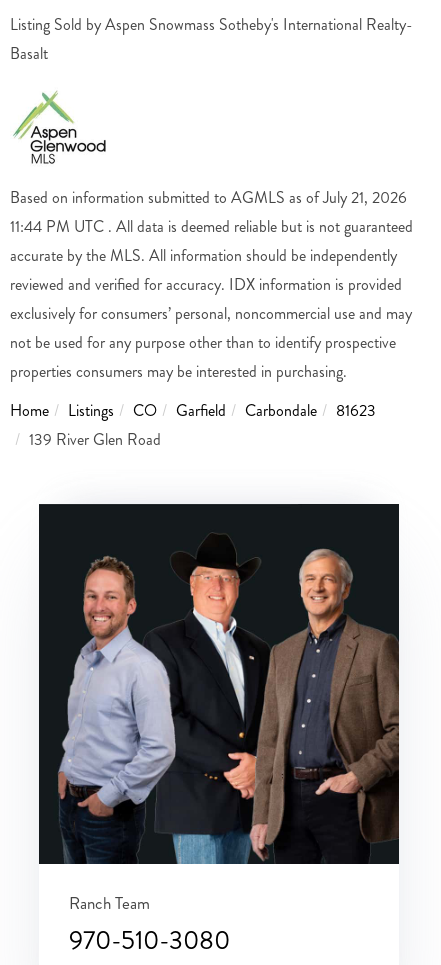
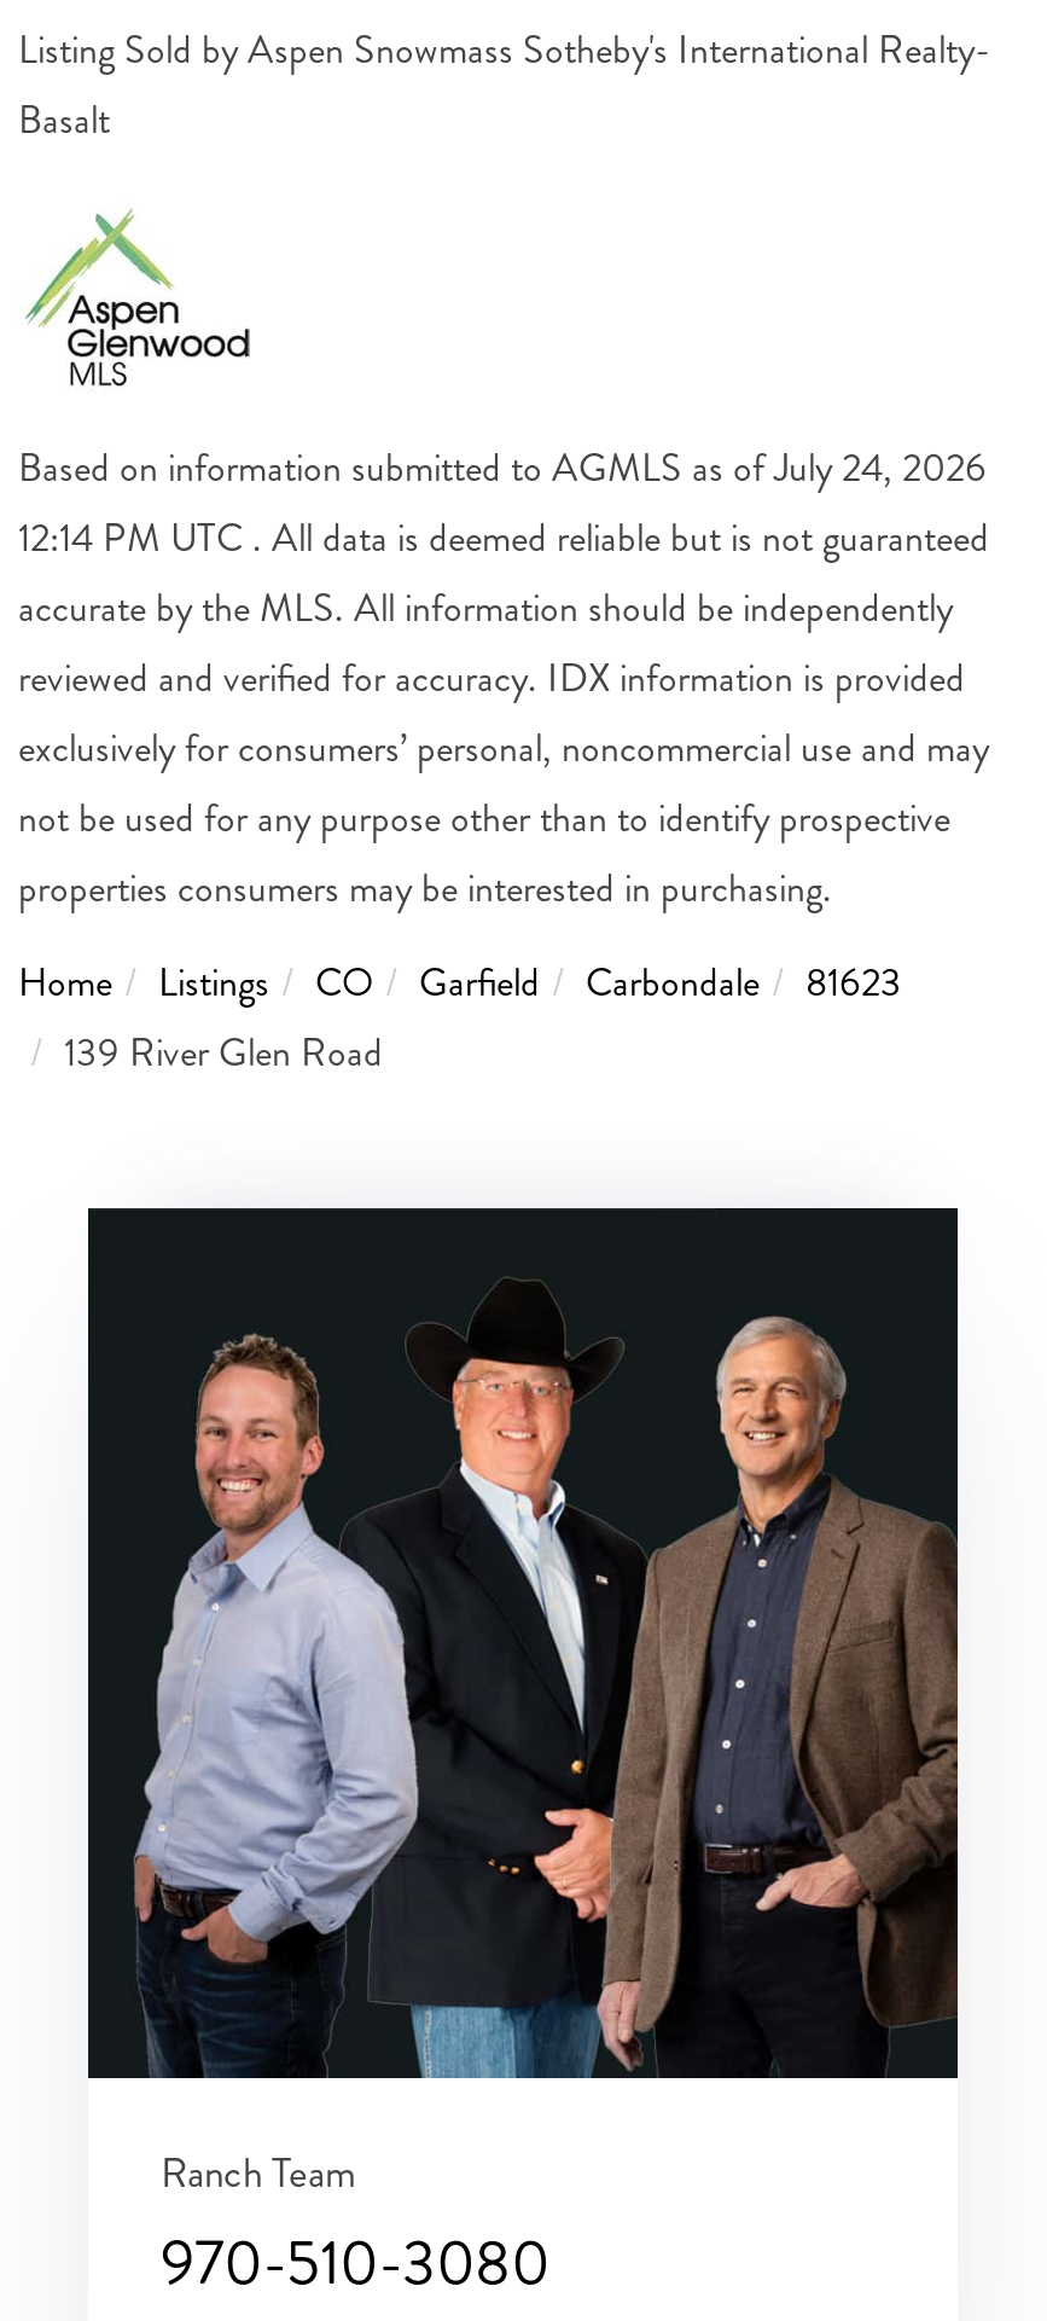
- Based on information submitted to AGMLS as of July 21, 2026
+ Based on information submitted to AGMLS as of July 24, 2026

- 11:44 PM UTC . All data is deemed reliable but is not guaranteed
+ 12:14 PM UTC . All data is deemed reliable but is not guaranteed
